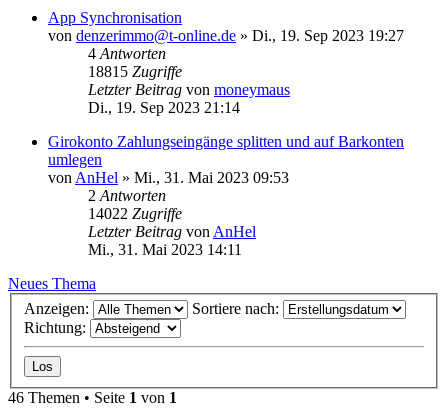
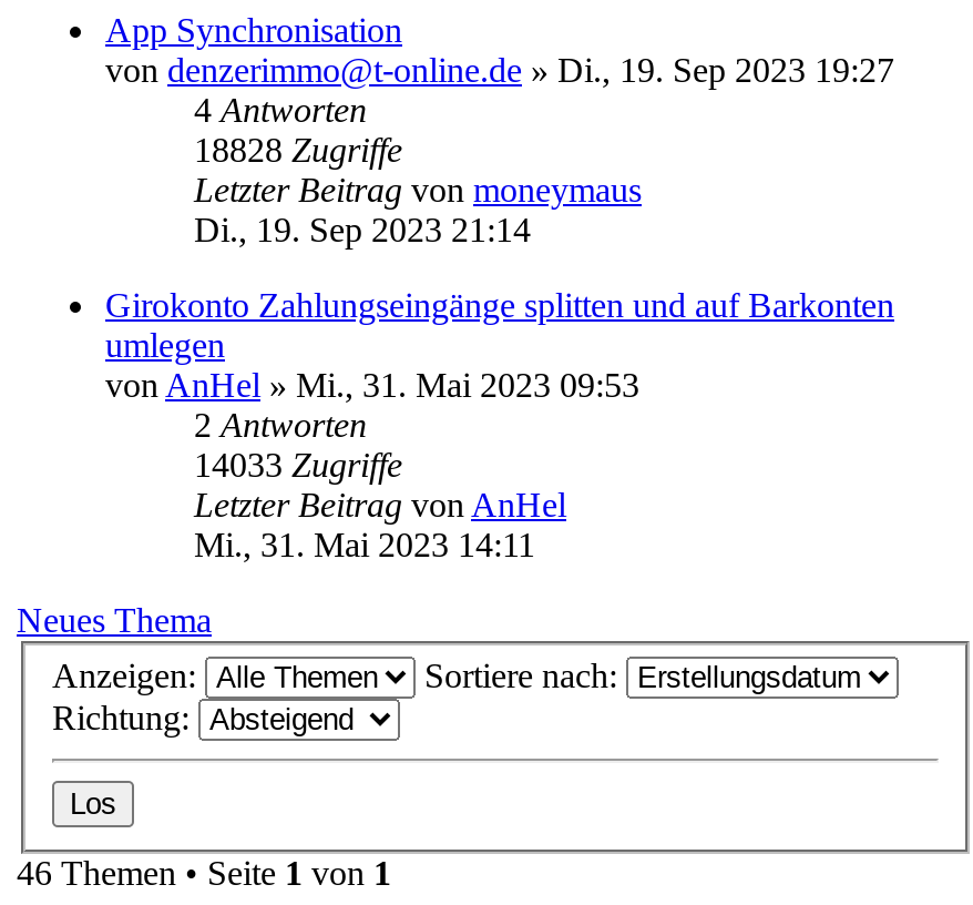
- 18815 Zugriffe
+ 18828 Zugriffe

- 14022 Zugriffe
+ 14033 Zugriffe
